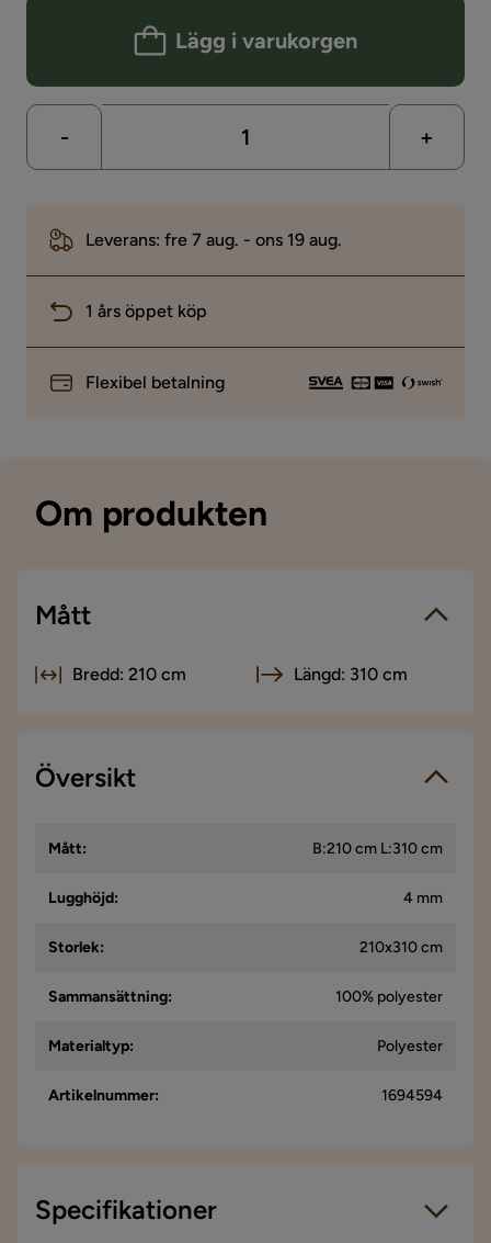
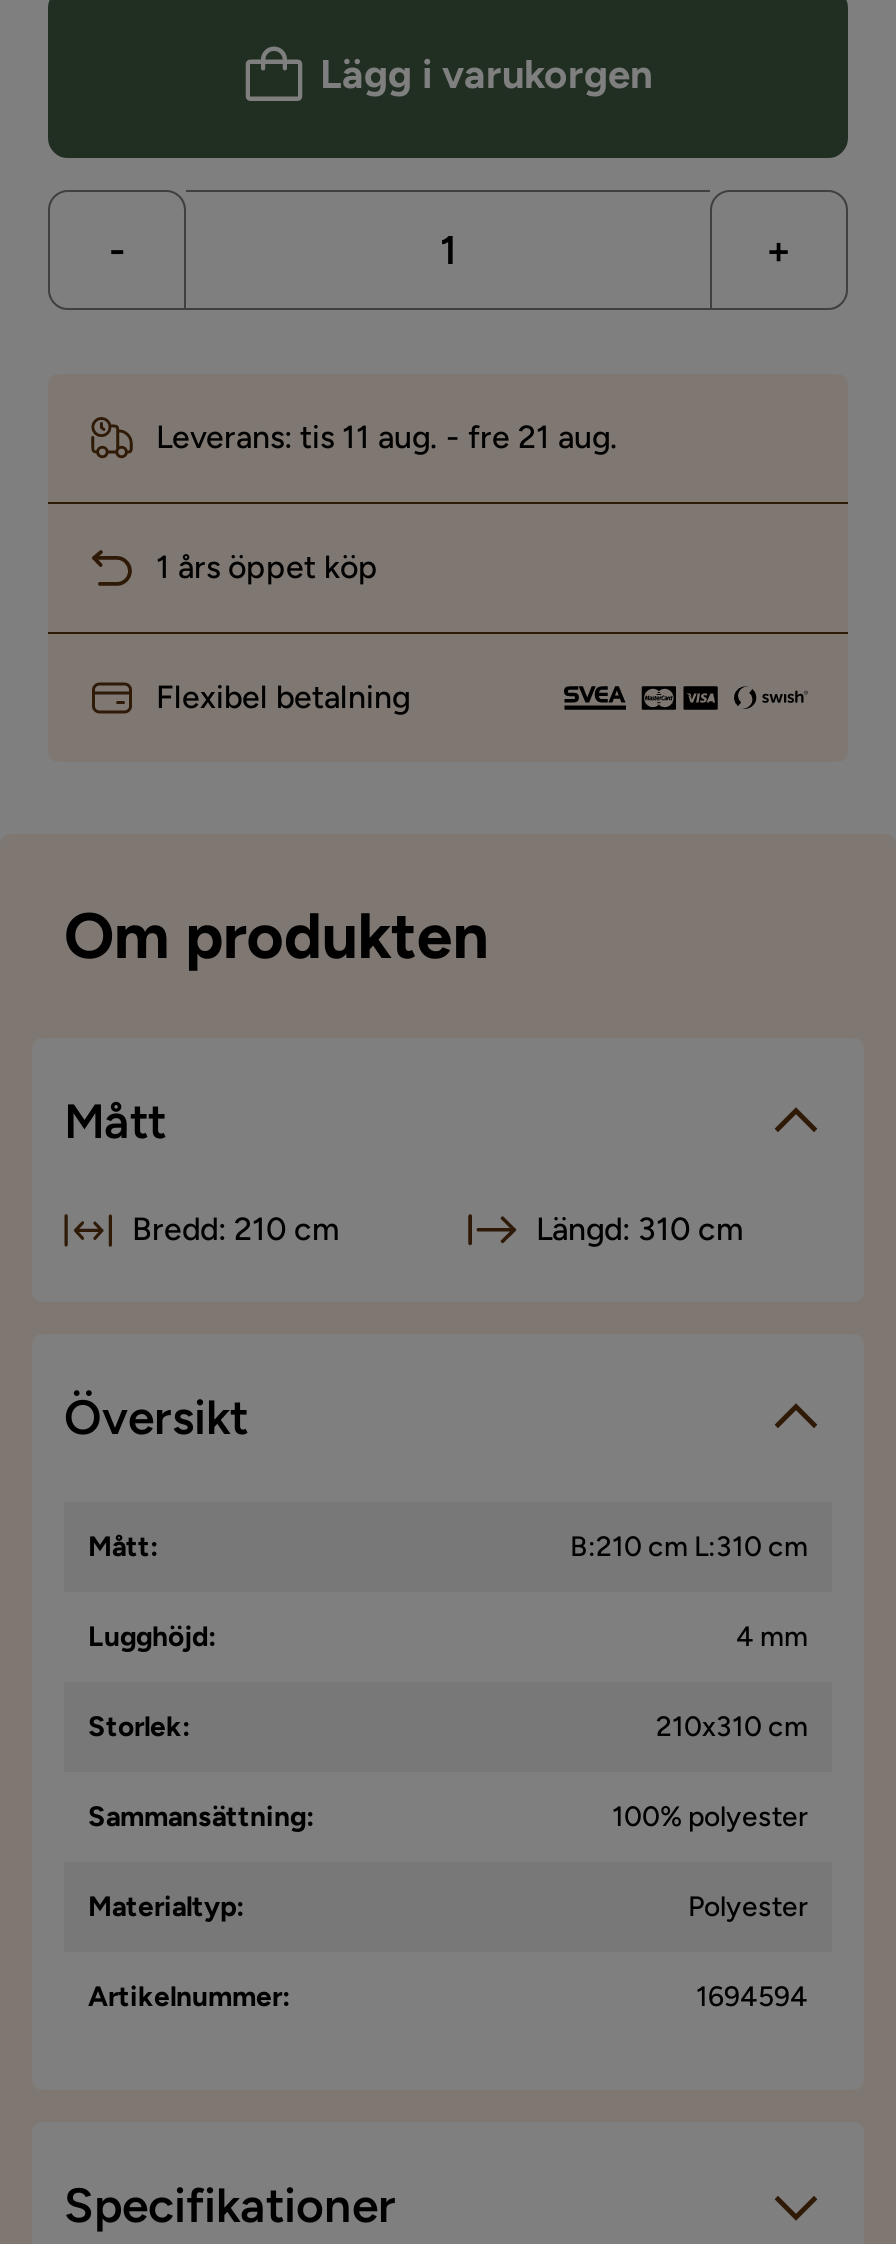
- Leverans: fre 7 aug. - ons 19 aug.
+ Leverans: tis 11 aug. - fre 21 aug.
